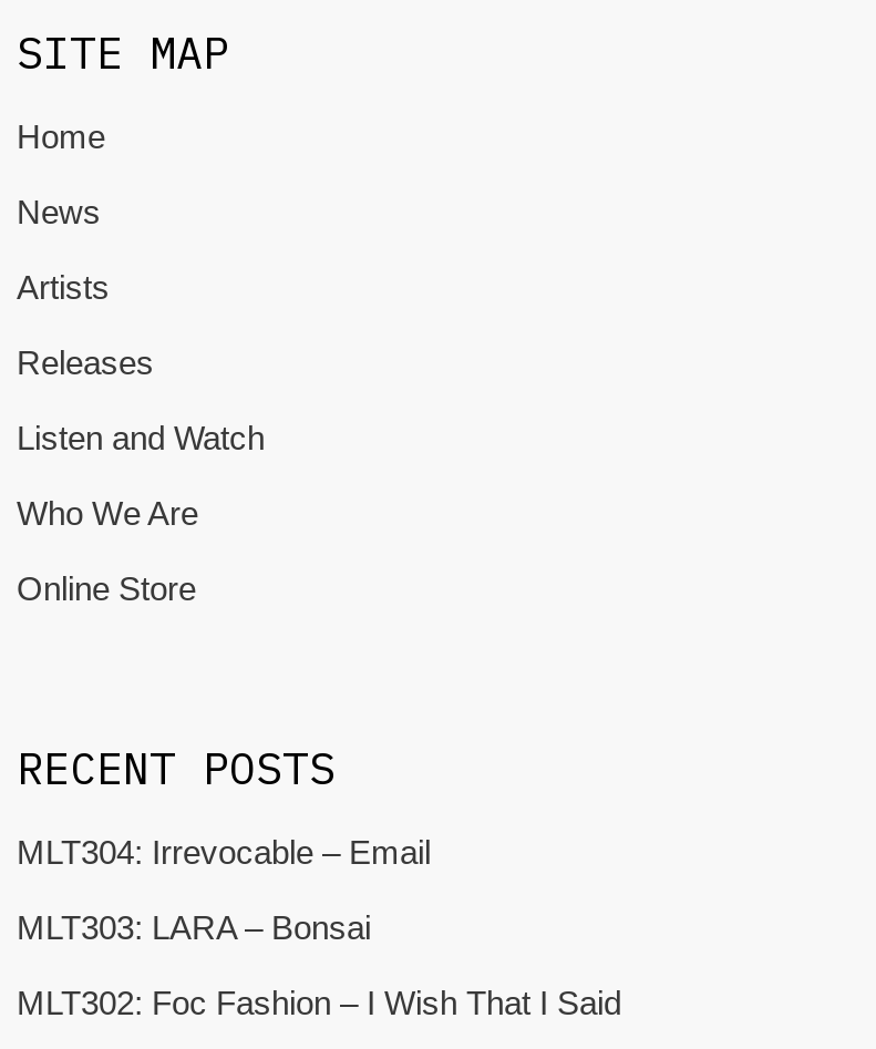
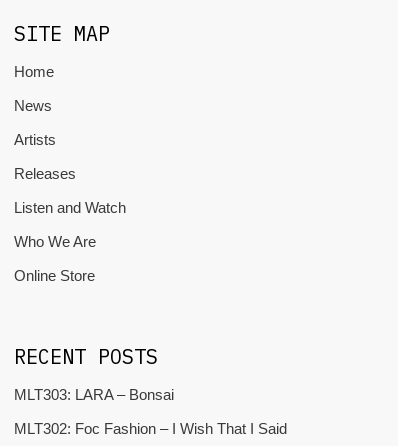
- MLT304: Irrevocable – Email
